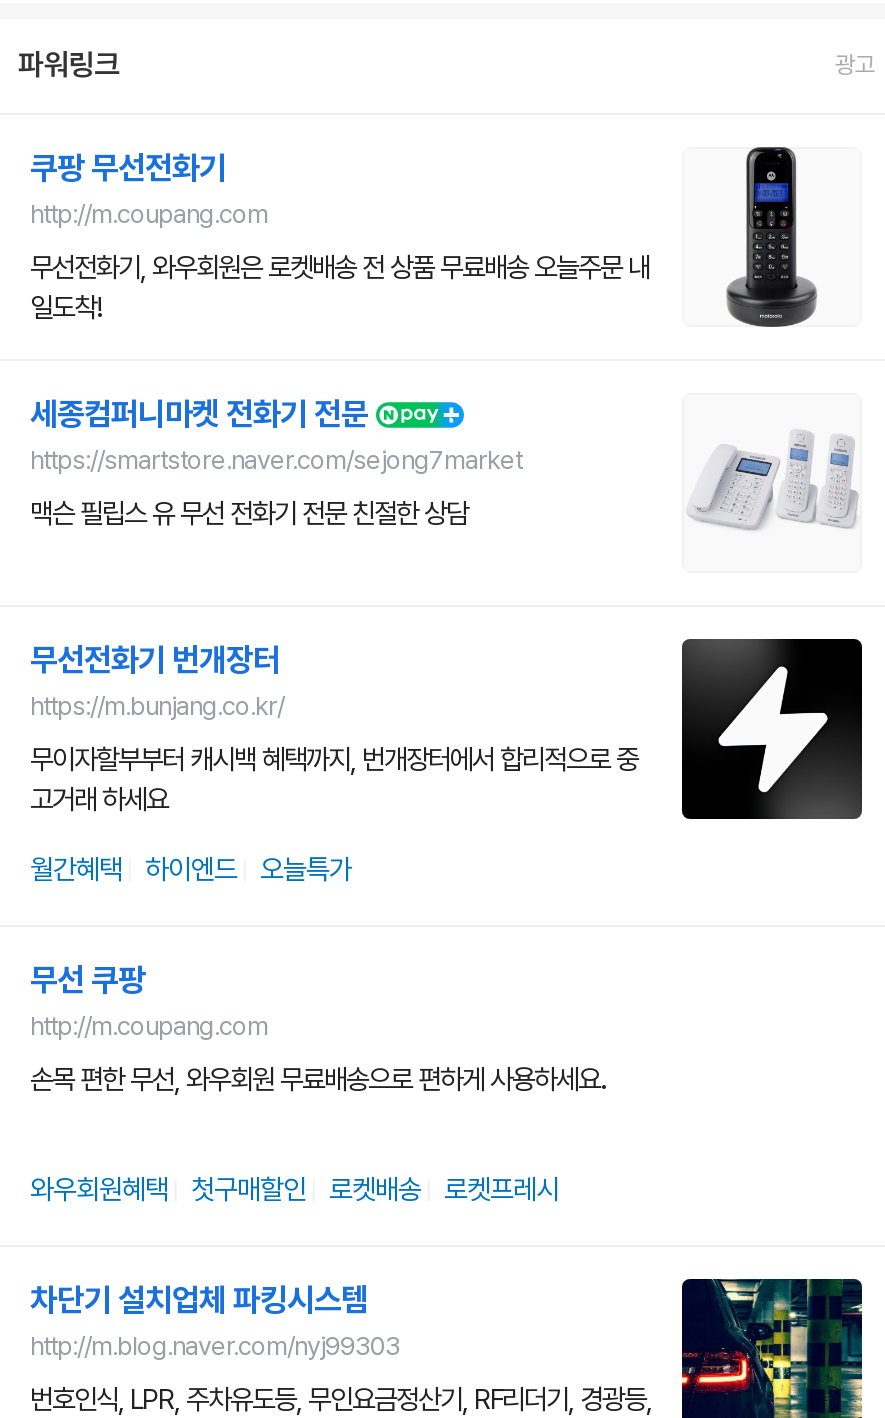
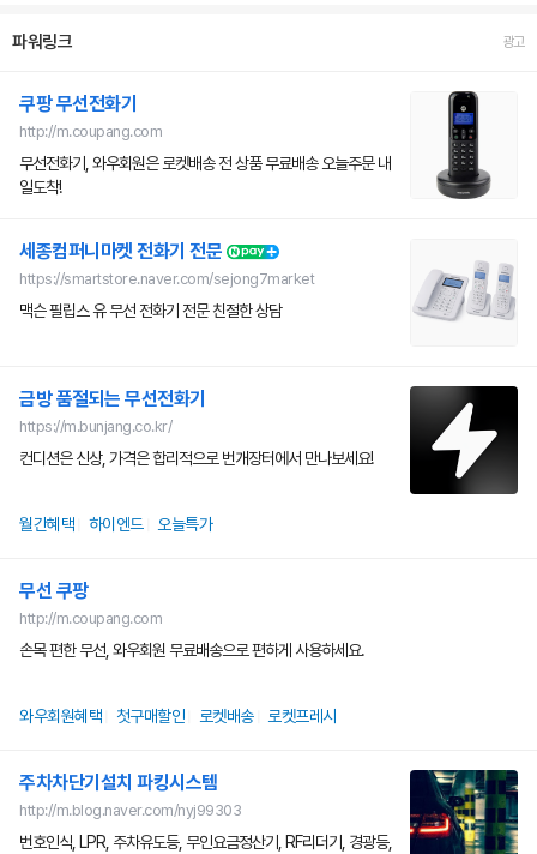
- 무선전화기 번개장터
+ 금방 품절되는 무선전화기

- 무이자할부부터 캐시백 혜택까지, 번개장터에서 합리적으로 중
- 고거래 하세요
+ 컨디션은 신상, 가격은 합리적으로 번개장터에서 만나보세요!

- 차단기 설치업체 파킹시스템
+ 주차차단기설치 파킹시스템
